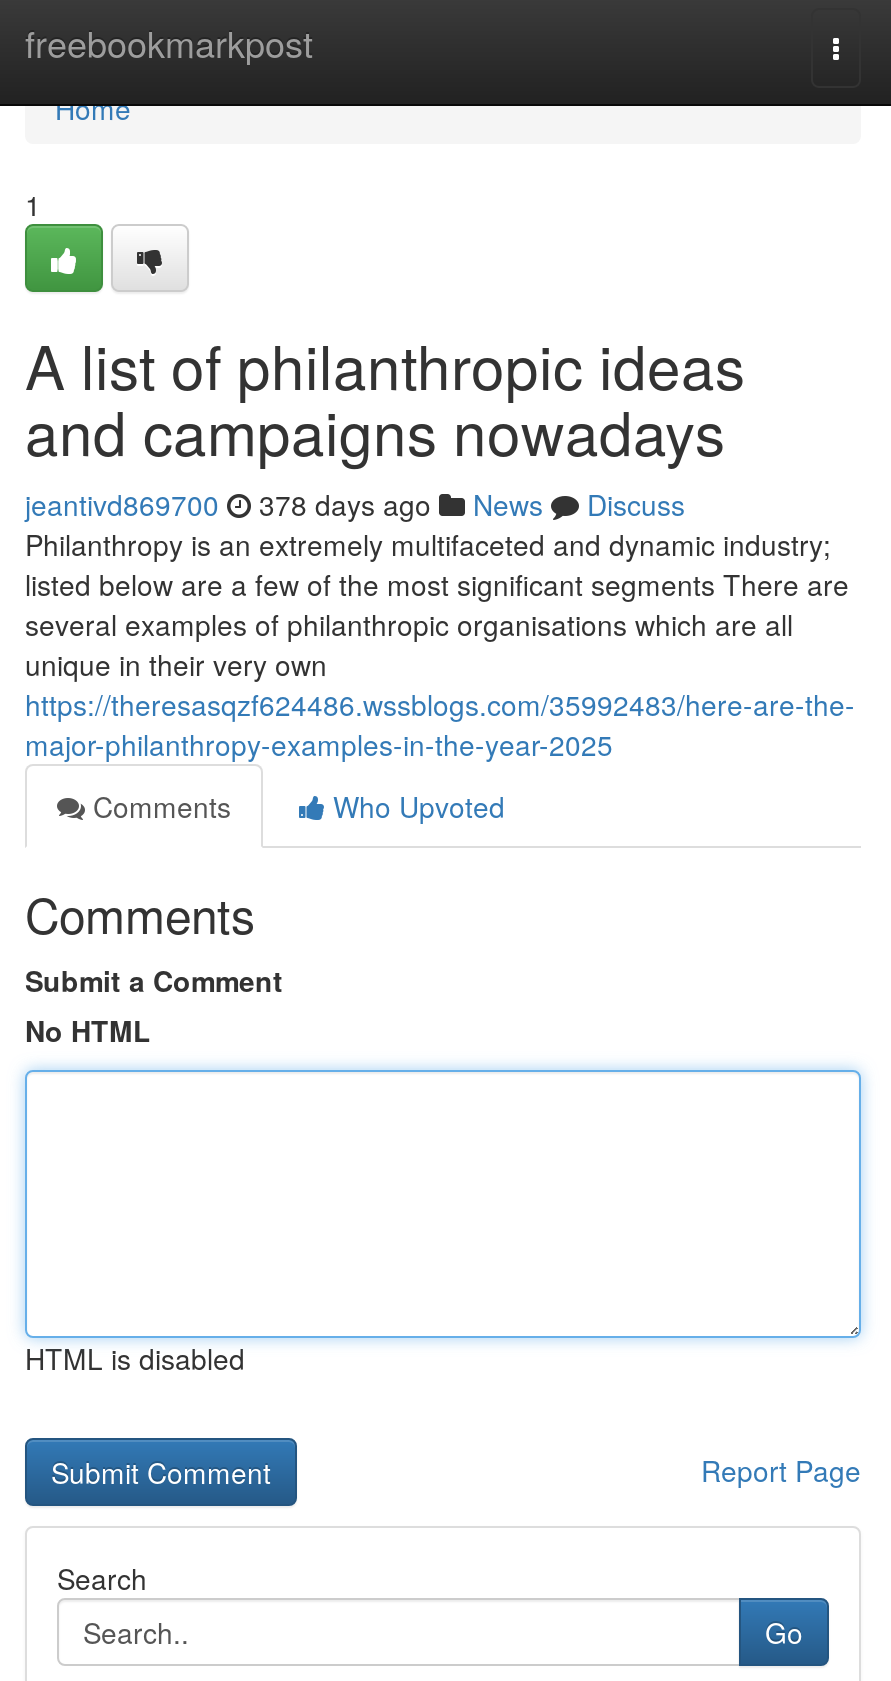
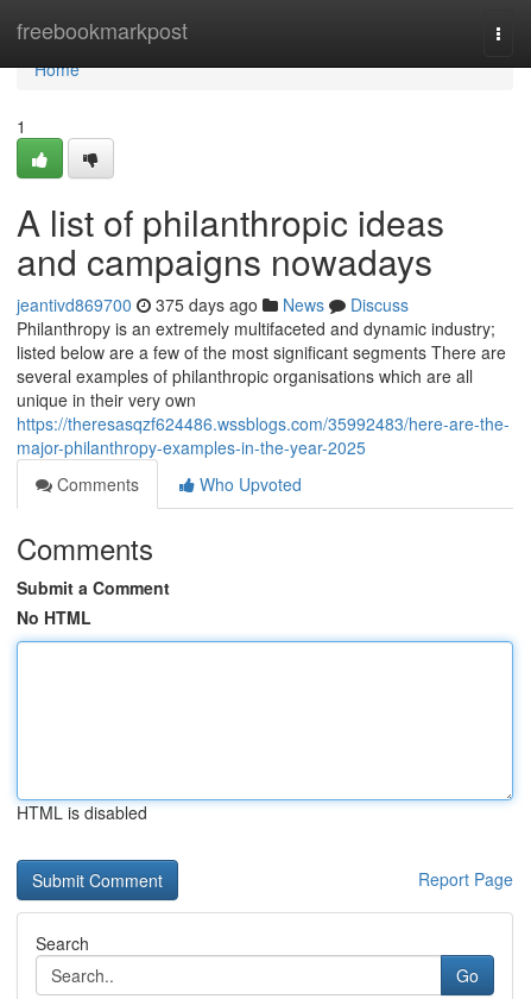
- jeantivd869700 378 days ago News Discuss
+ jeantivd869700 375 days ago News Discuss
